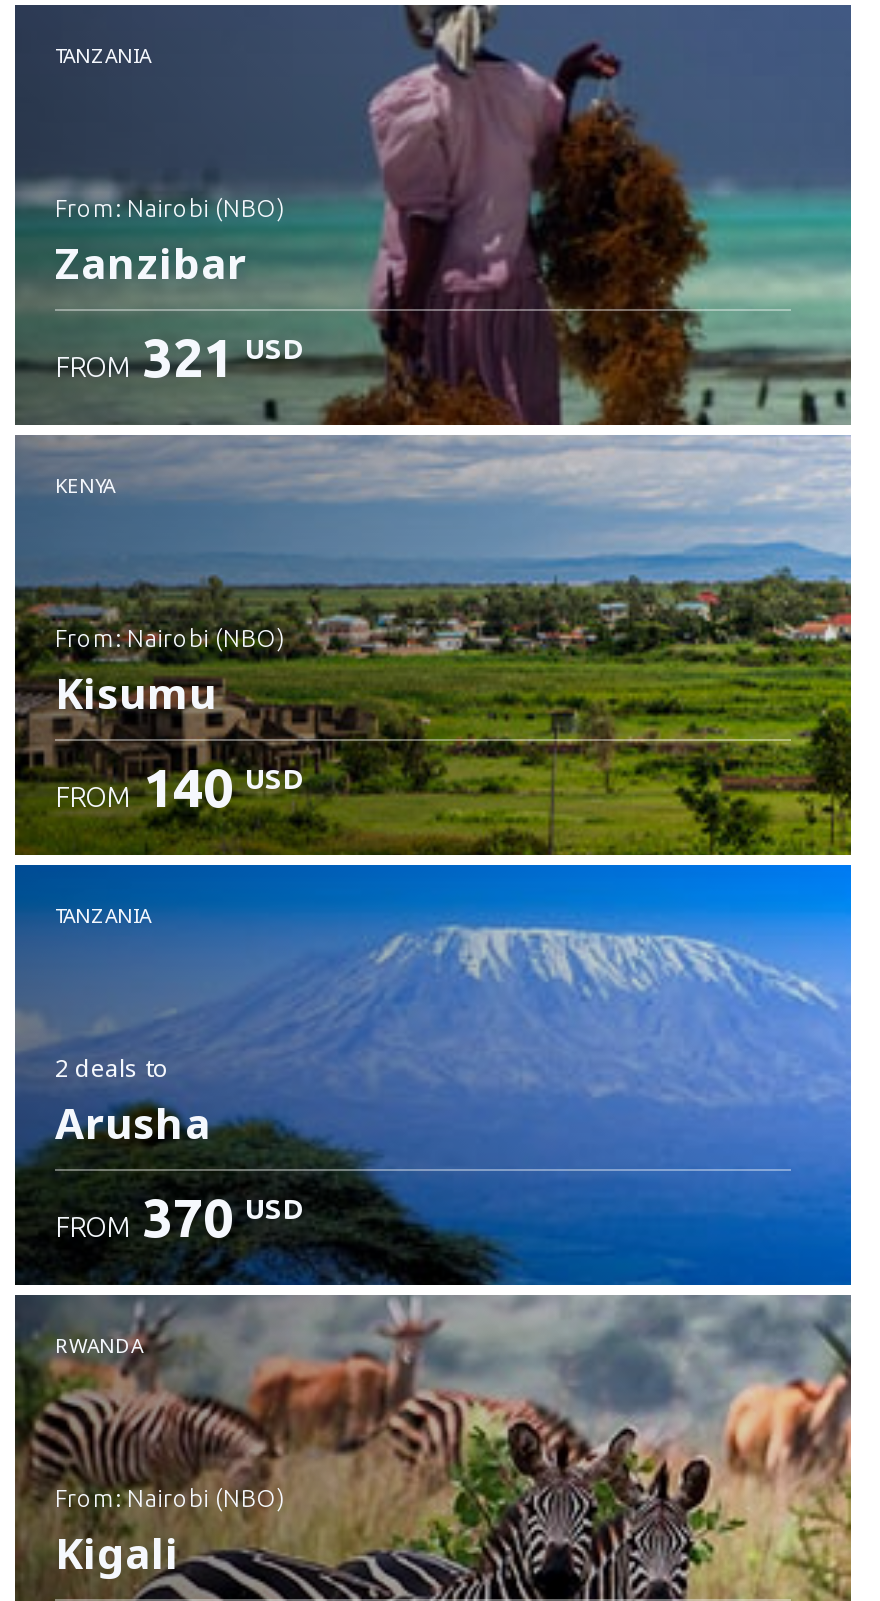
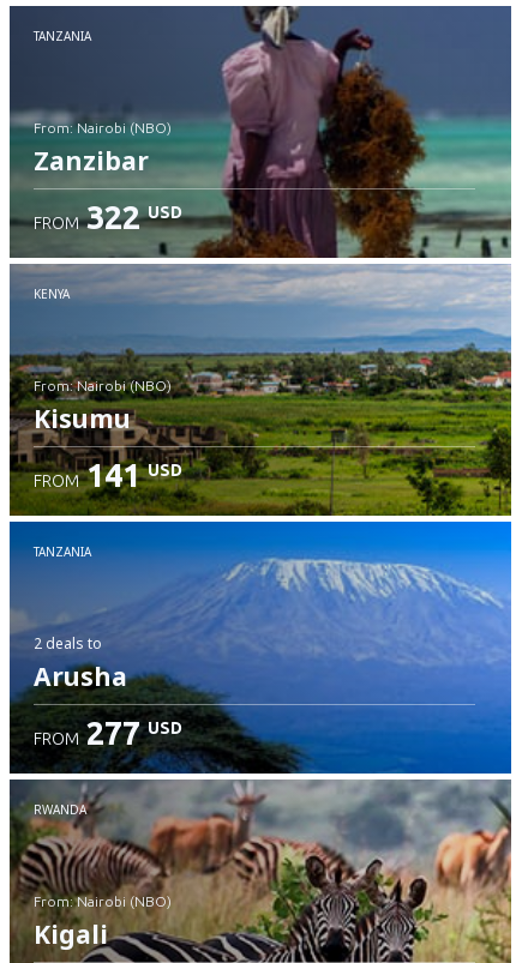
- FROM 321 USD
+ FROM 322 USD

- FROM 140 USD
+ FROM 141 USD

- FROM 370 USD
+ FROM 277 USD
